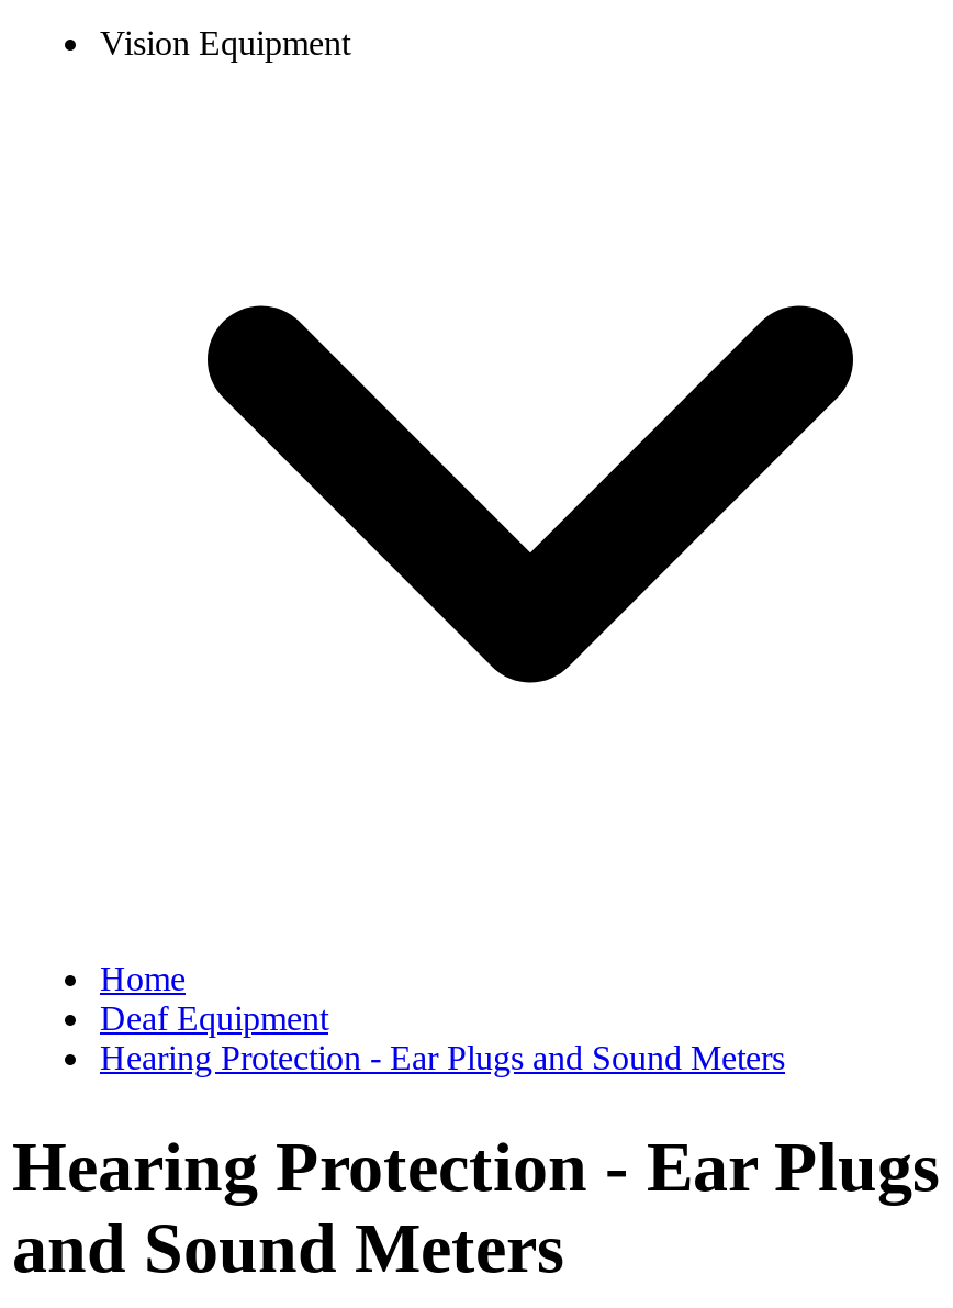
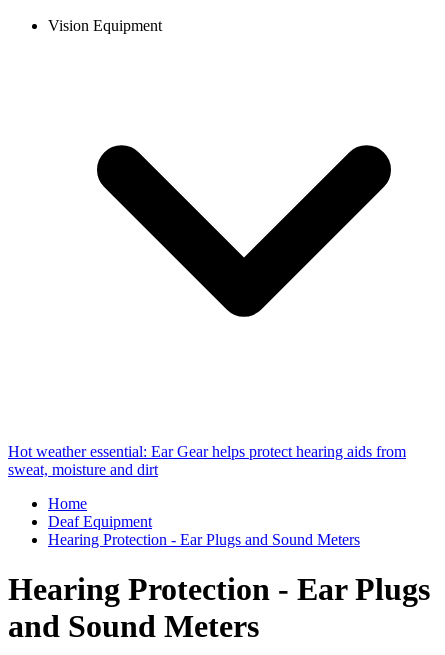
+ Hot weather essential: Ear Gear helps protect hearing aids from
+ sweat, moisture and dirt
